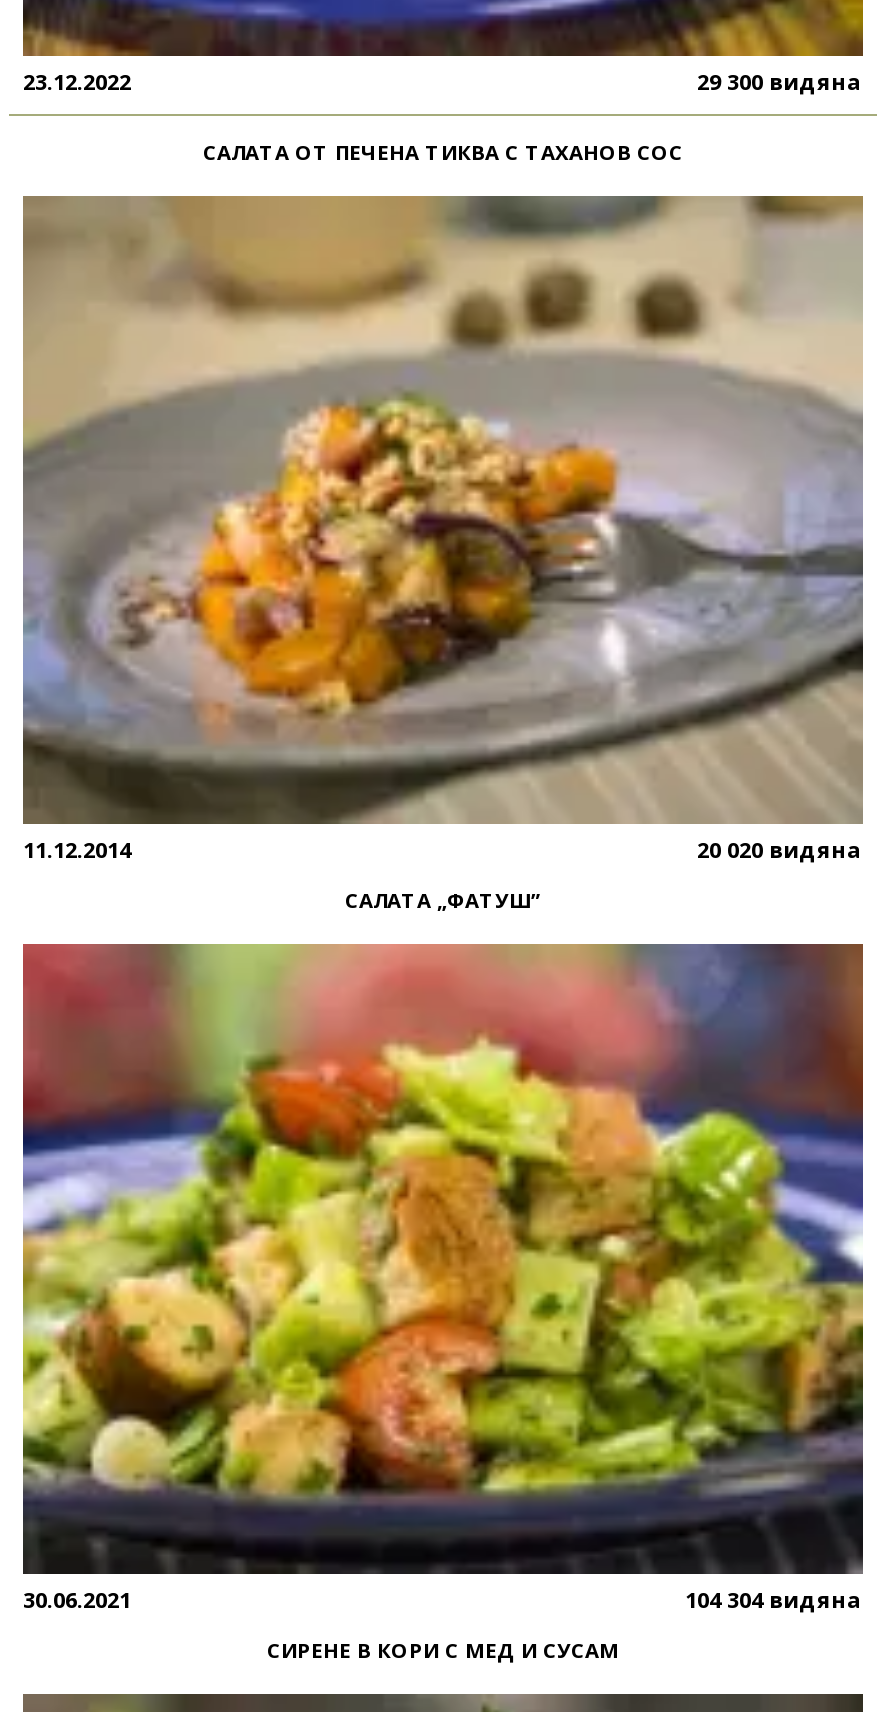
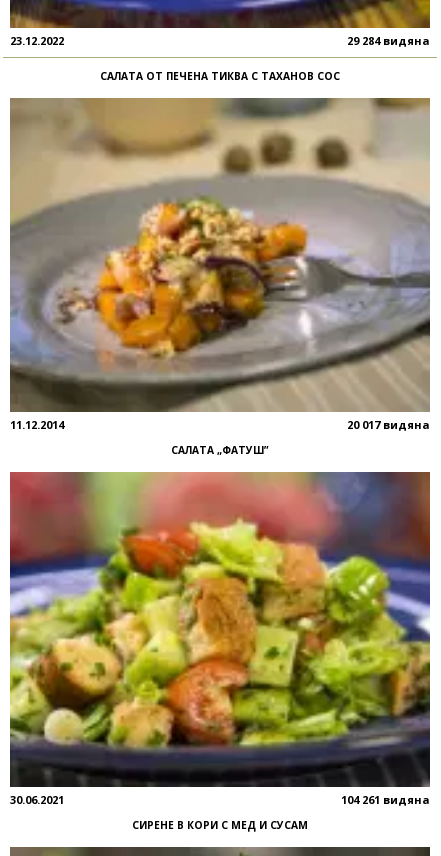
- 29 300 видяна
+ 29 284 видяна

- 20 020 видяна
+ 20 017 видяна

- 104 304 видяна
+ 104 261 видяна
